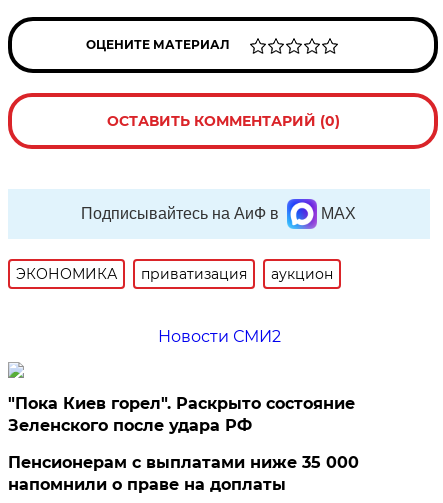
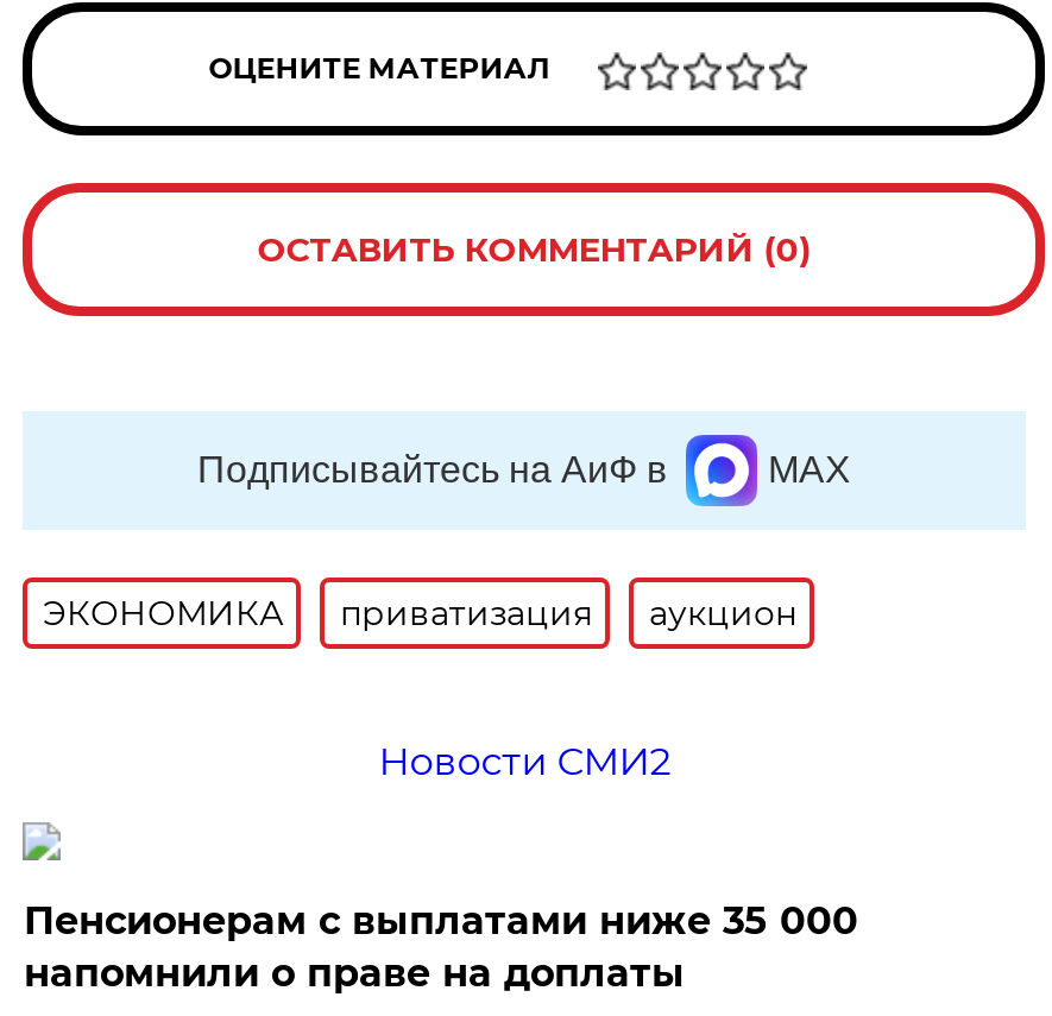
- "Пока Киев горел". Раскрыто состояние
- Зеленского после удара РФ
